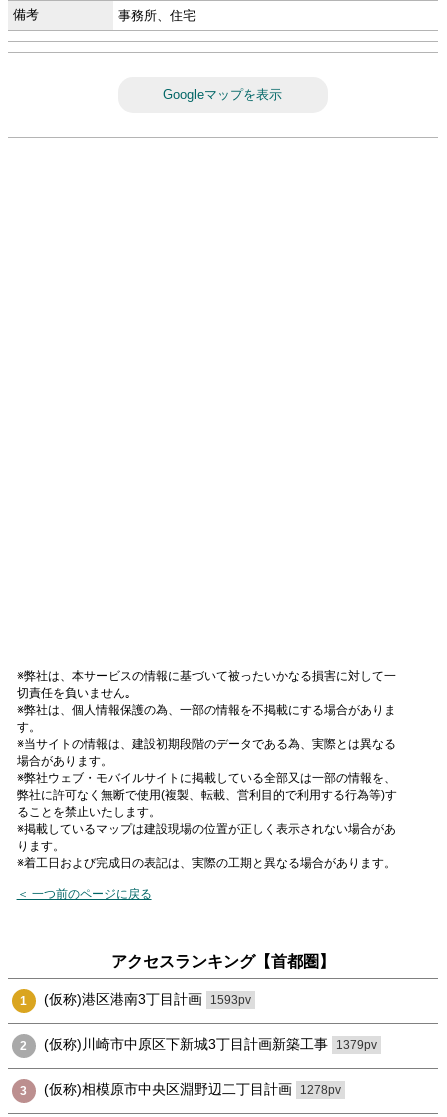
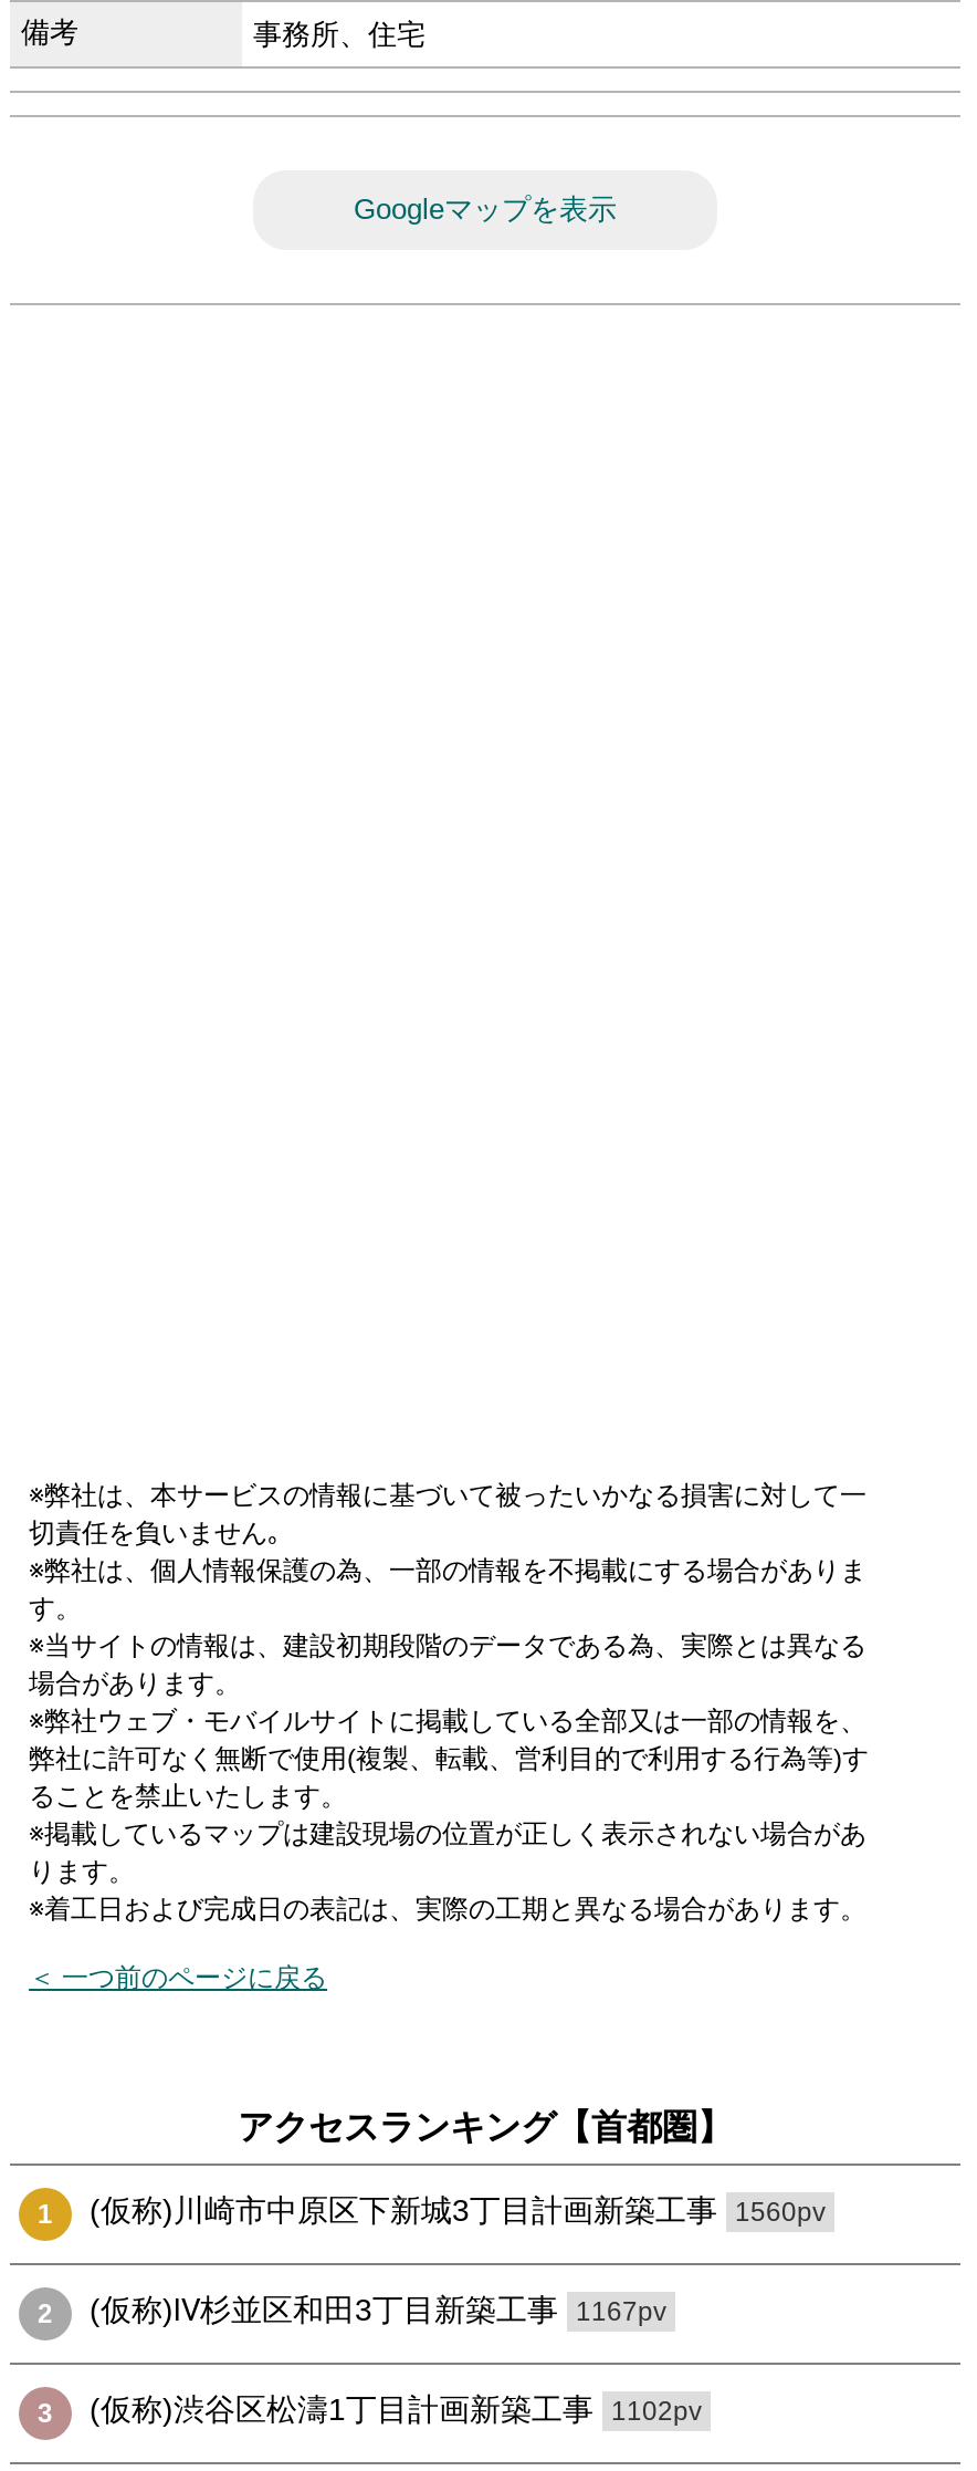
- (仮称)港区港南3丁目計画 1593pv
+ (仮称)川崎市中原区下新城3丁目計画新築工事 1560pv

- (仮称)川崎市中原区下新城3丁目計画新築工事 1379pv
+ (仮称)Ⅳ杉並区和田3丁目新築工事 1167pv

- (仮称)相模原市中央区淵野辺二丁目計画 1278pv
+ (仮称)渋谷区松濤1丁目計画新築工事 1102pv
